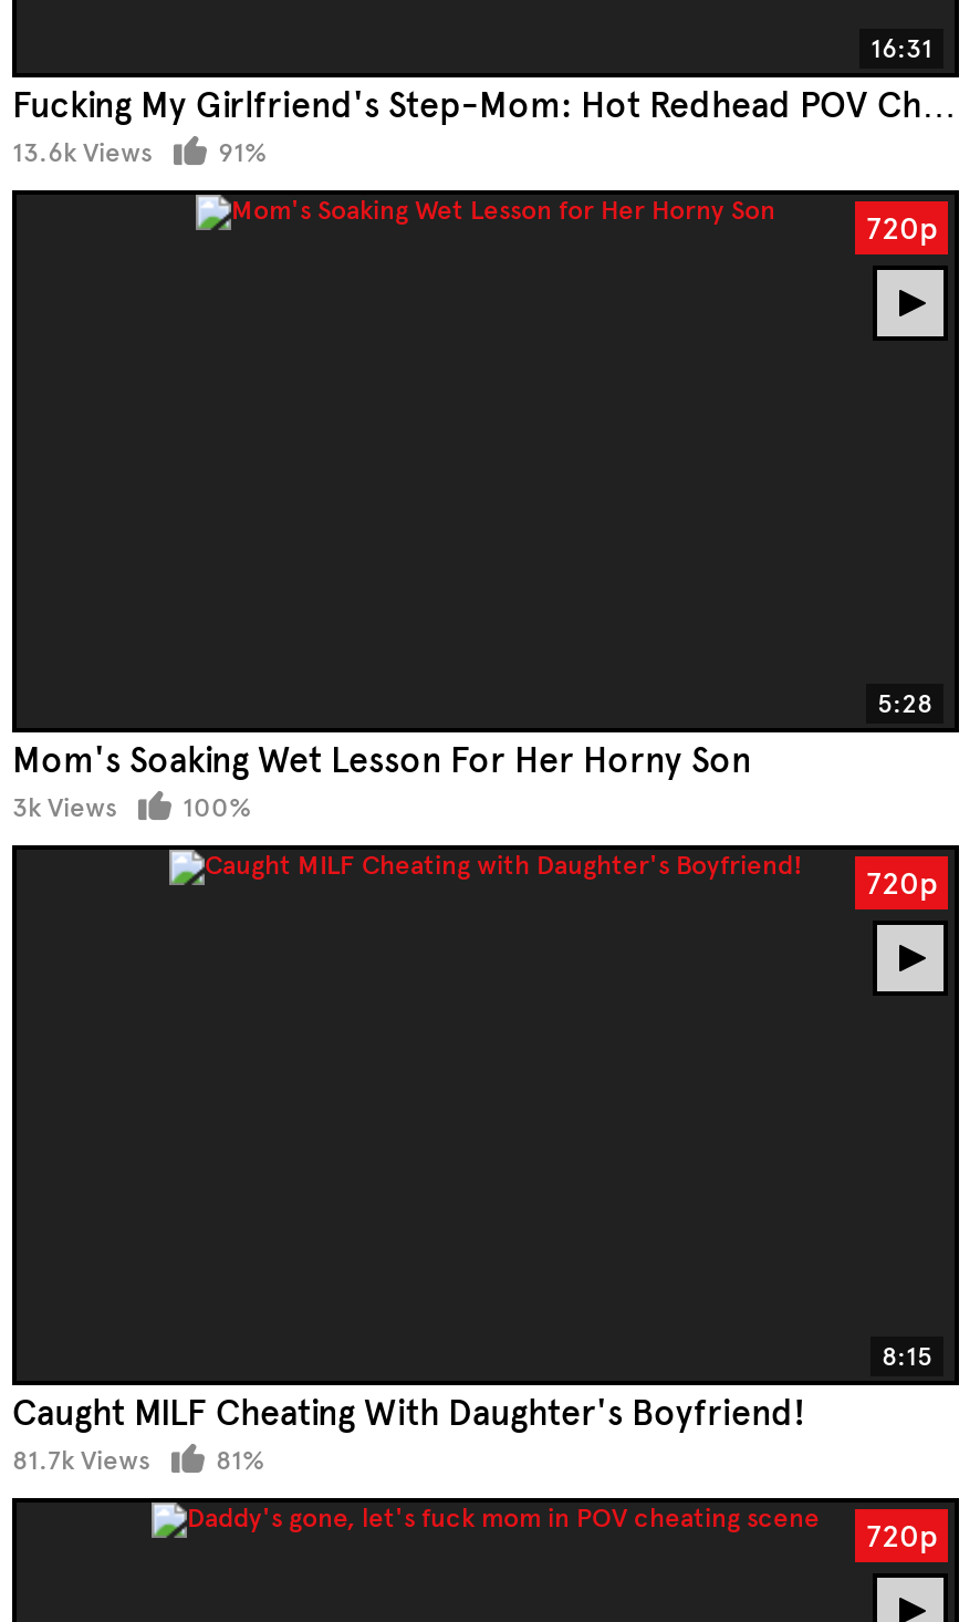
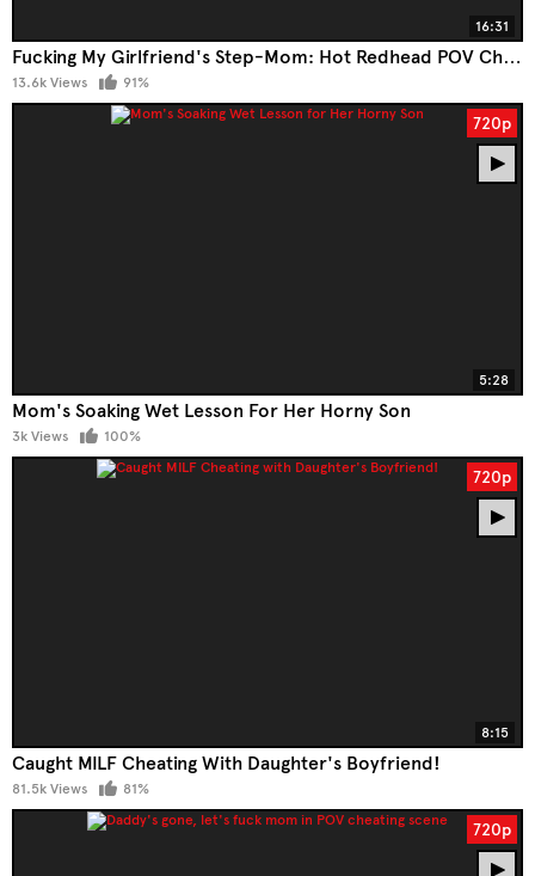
- 81.7k Views
+ 81.5k Views
